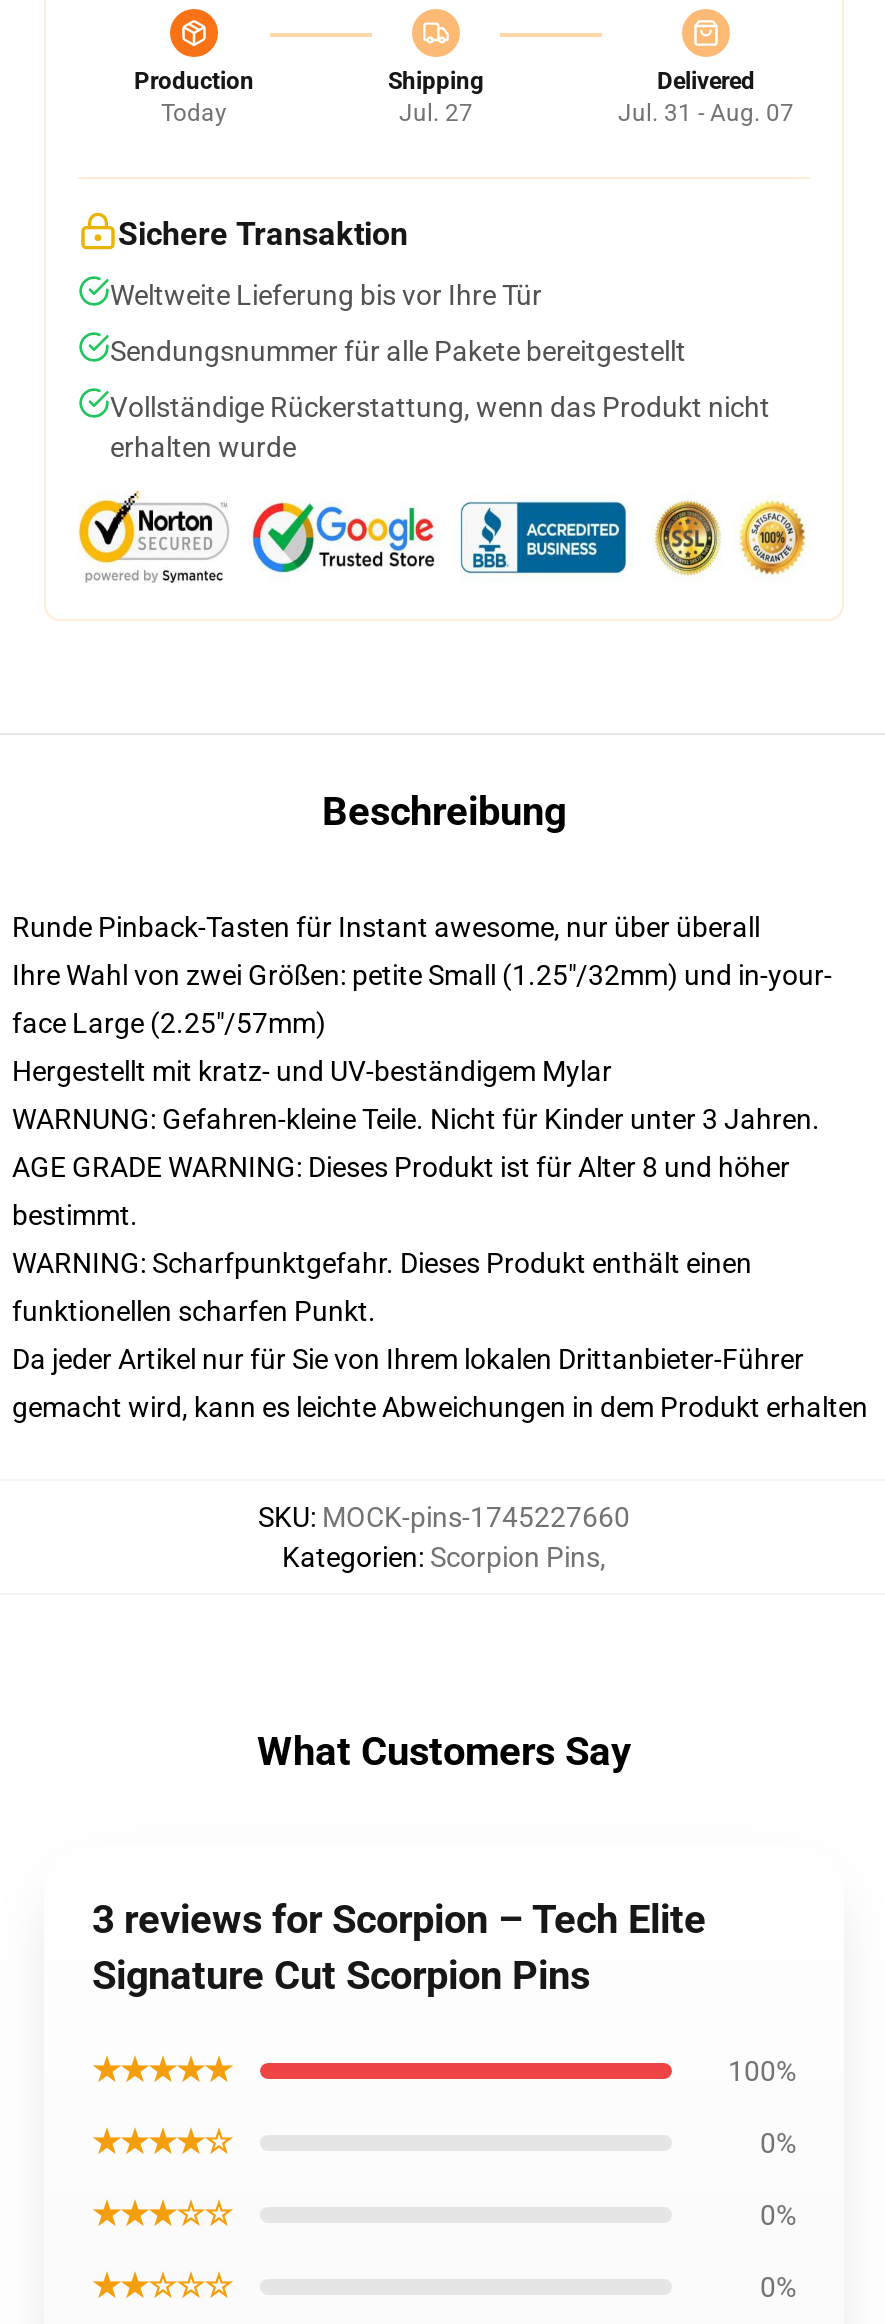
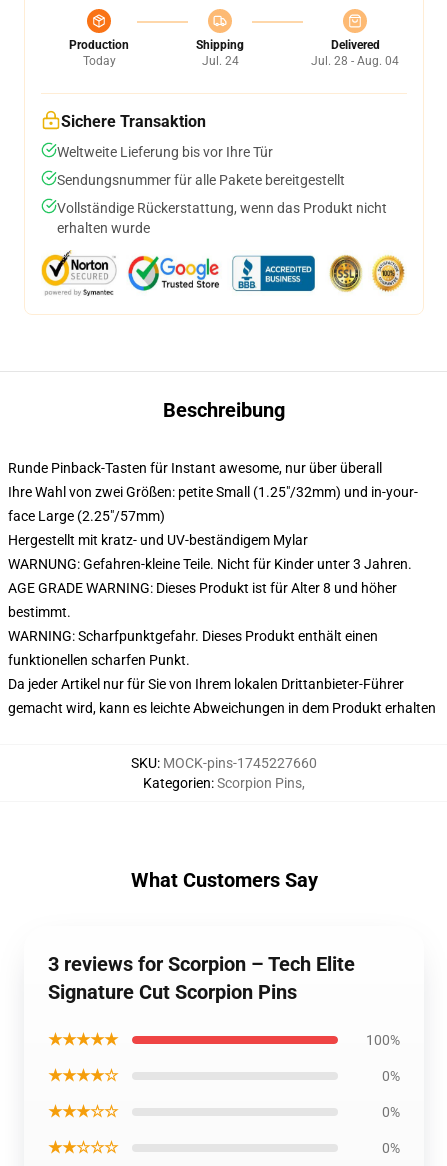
- Jul. 27
+ Jul. 24

- Jul. 31 - Aug. 07
+ Jul. 28 - Aug. 04
